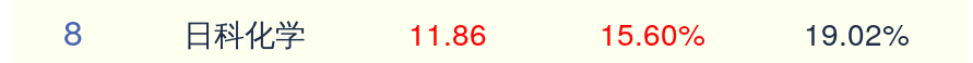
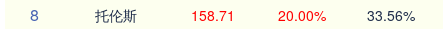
- 日科化学
- 11.86
- 15.60%
- 19.02%
+ 托伦斯
+ 158.71
+ 20.00%
+ 33.56%
